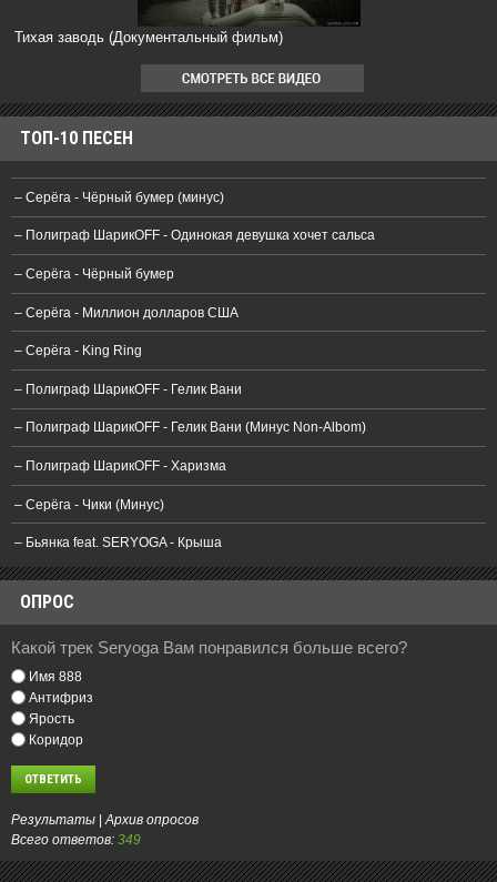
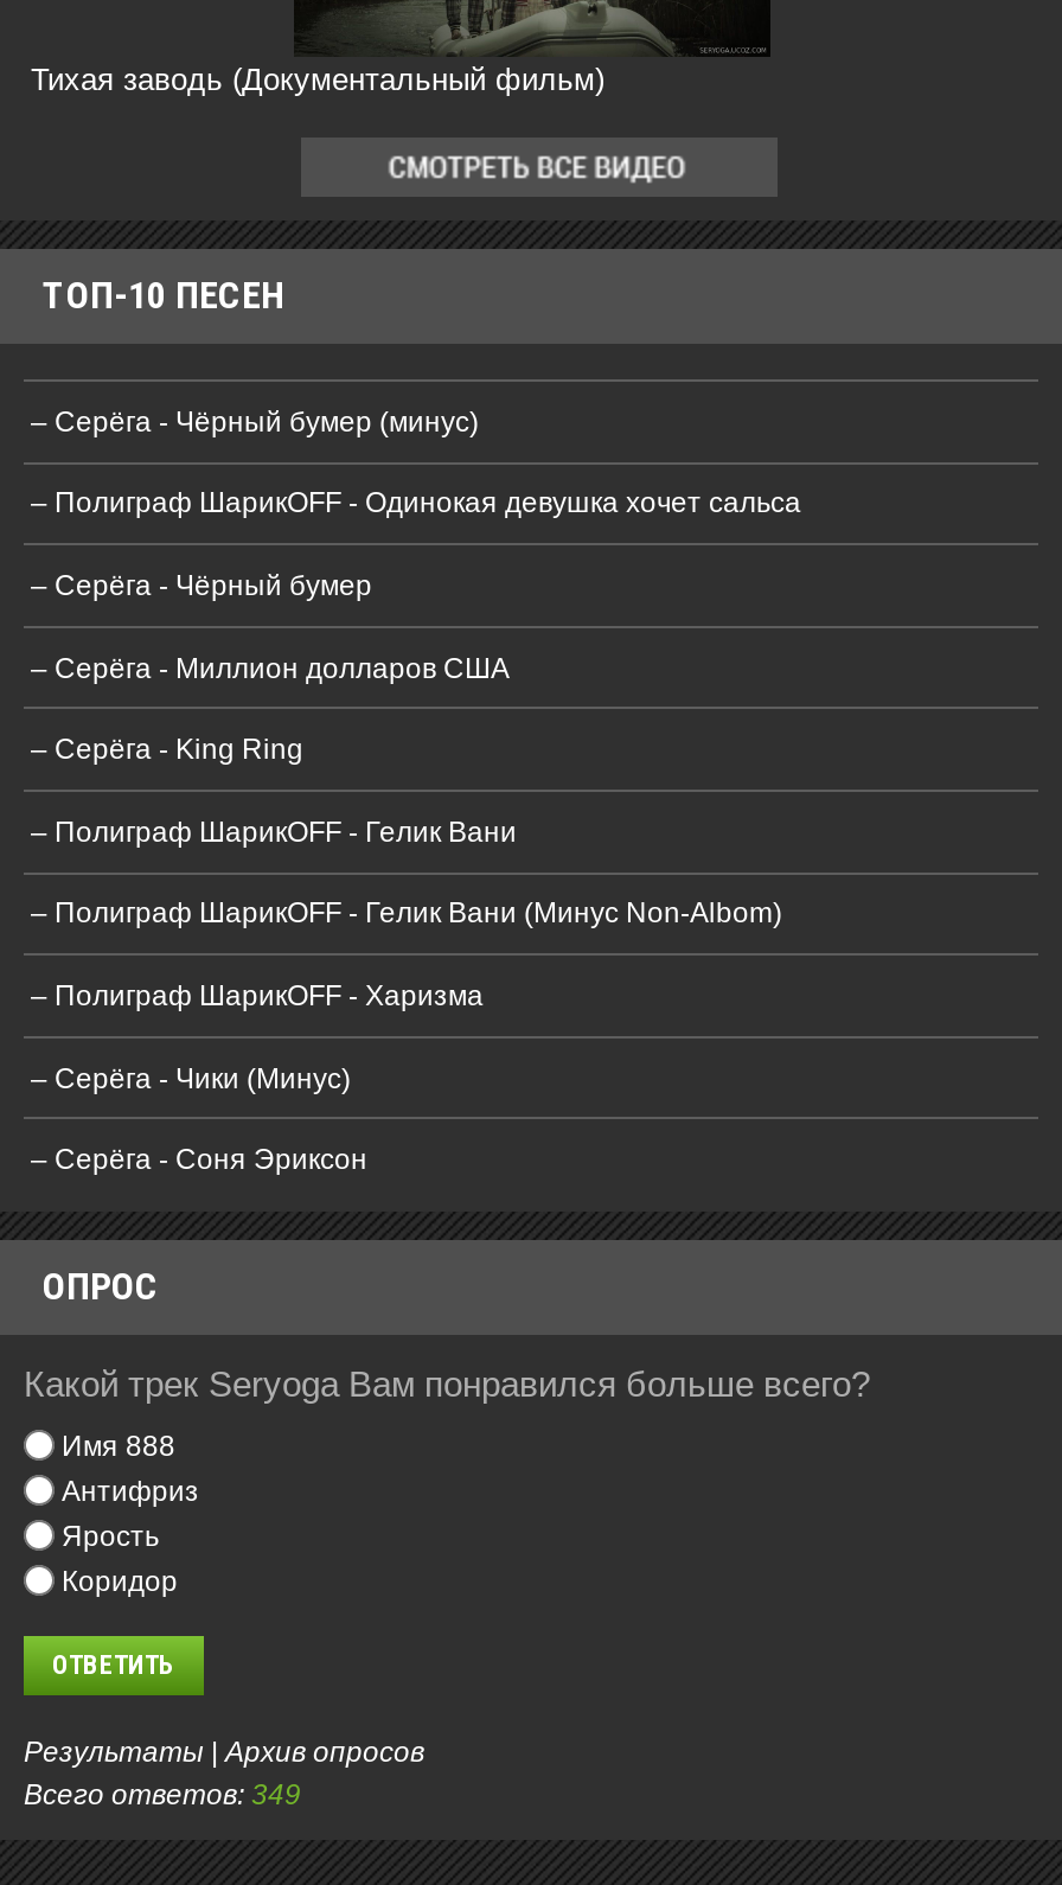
- ‒ Бьянка feat. SERYOGA - Крыша
+ ‒ Серёга - Соня Эриксон
